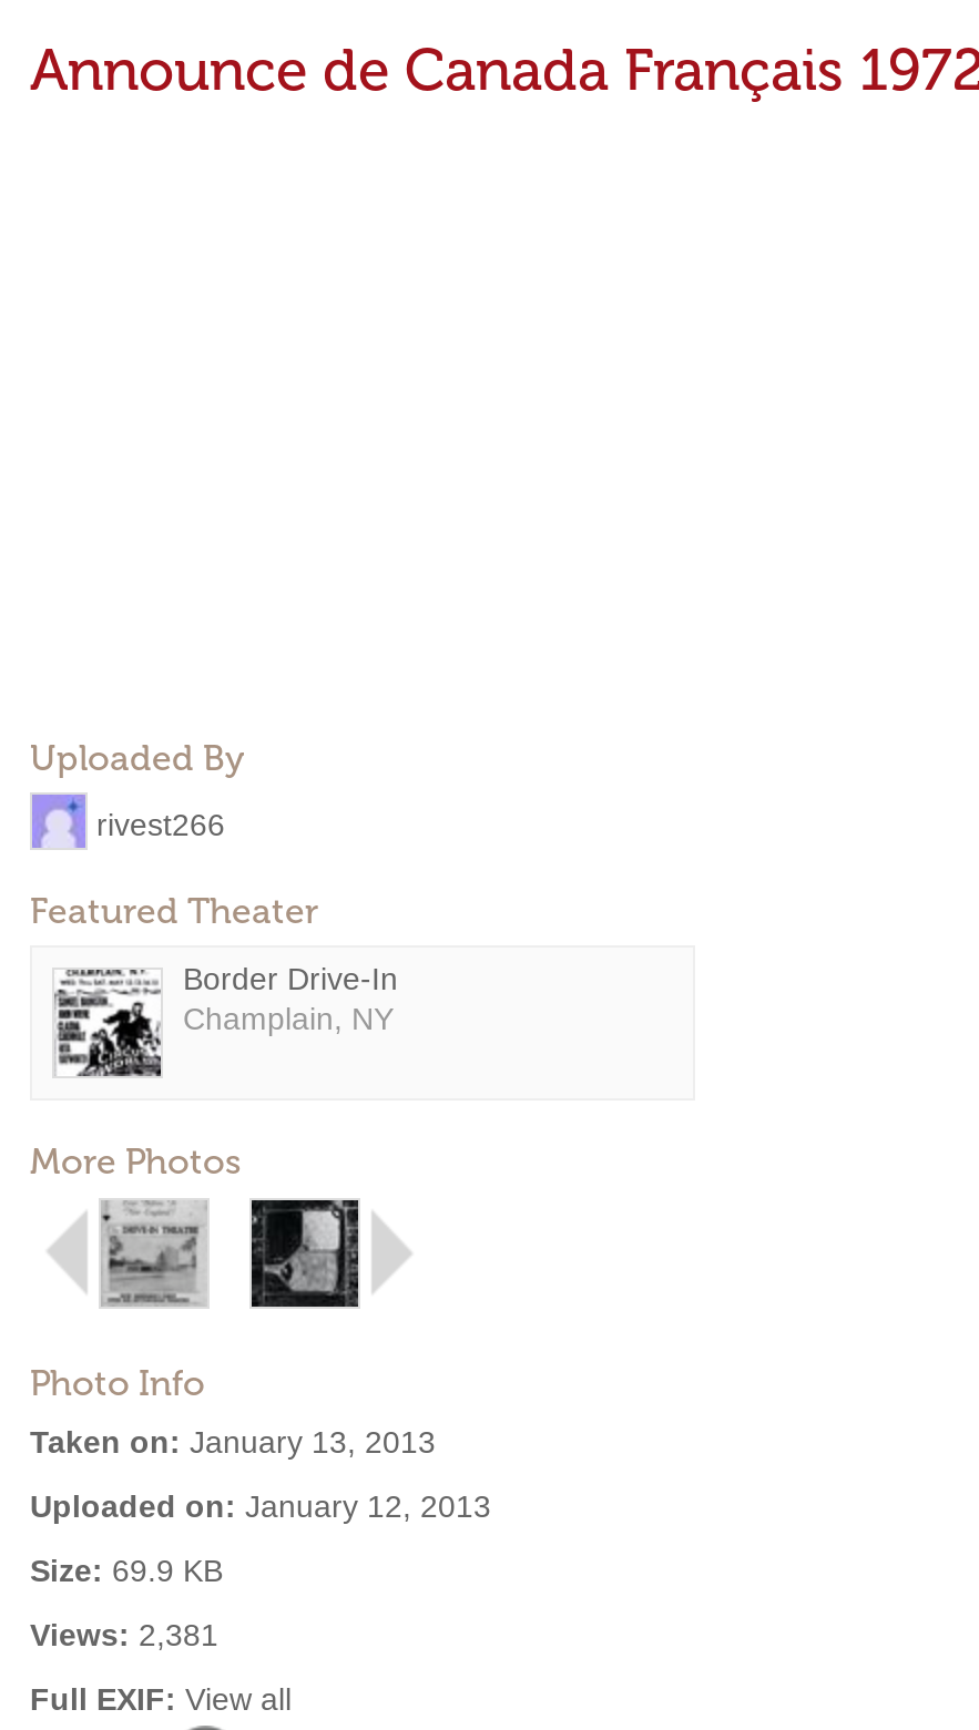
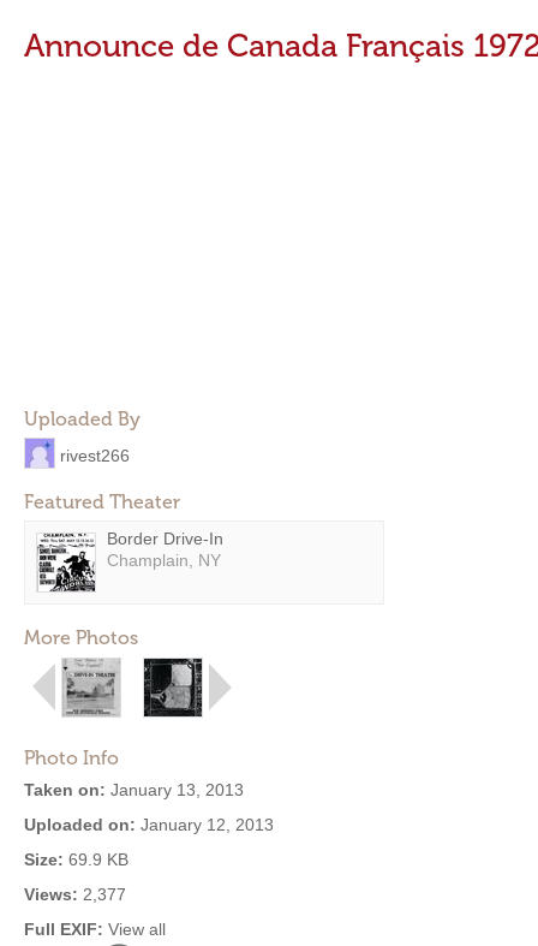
- Views: 2,381
+ Views: 2,377
